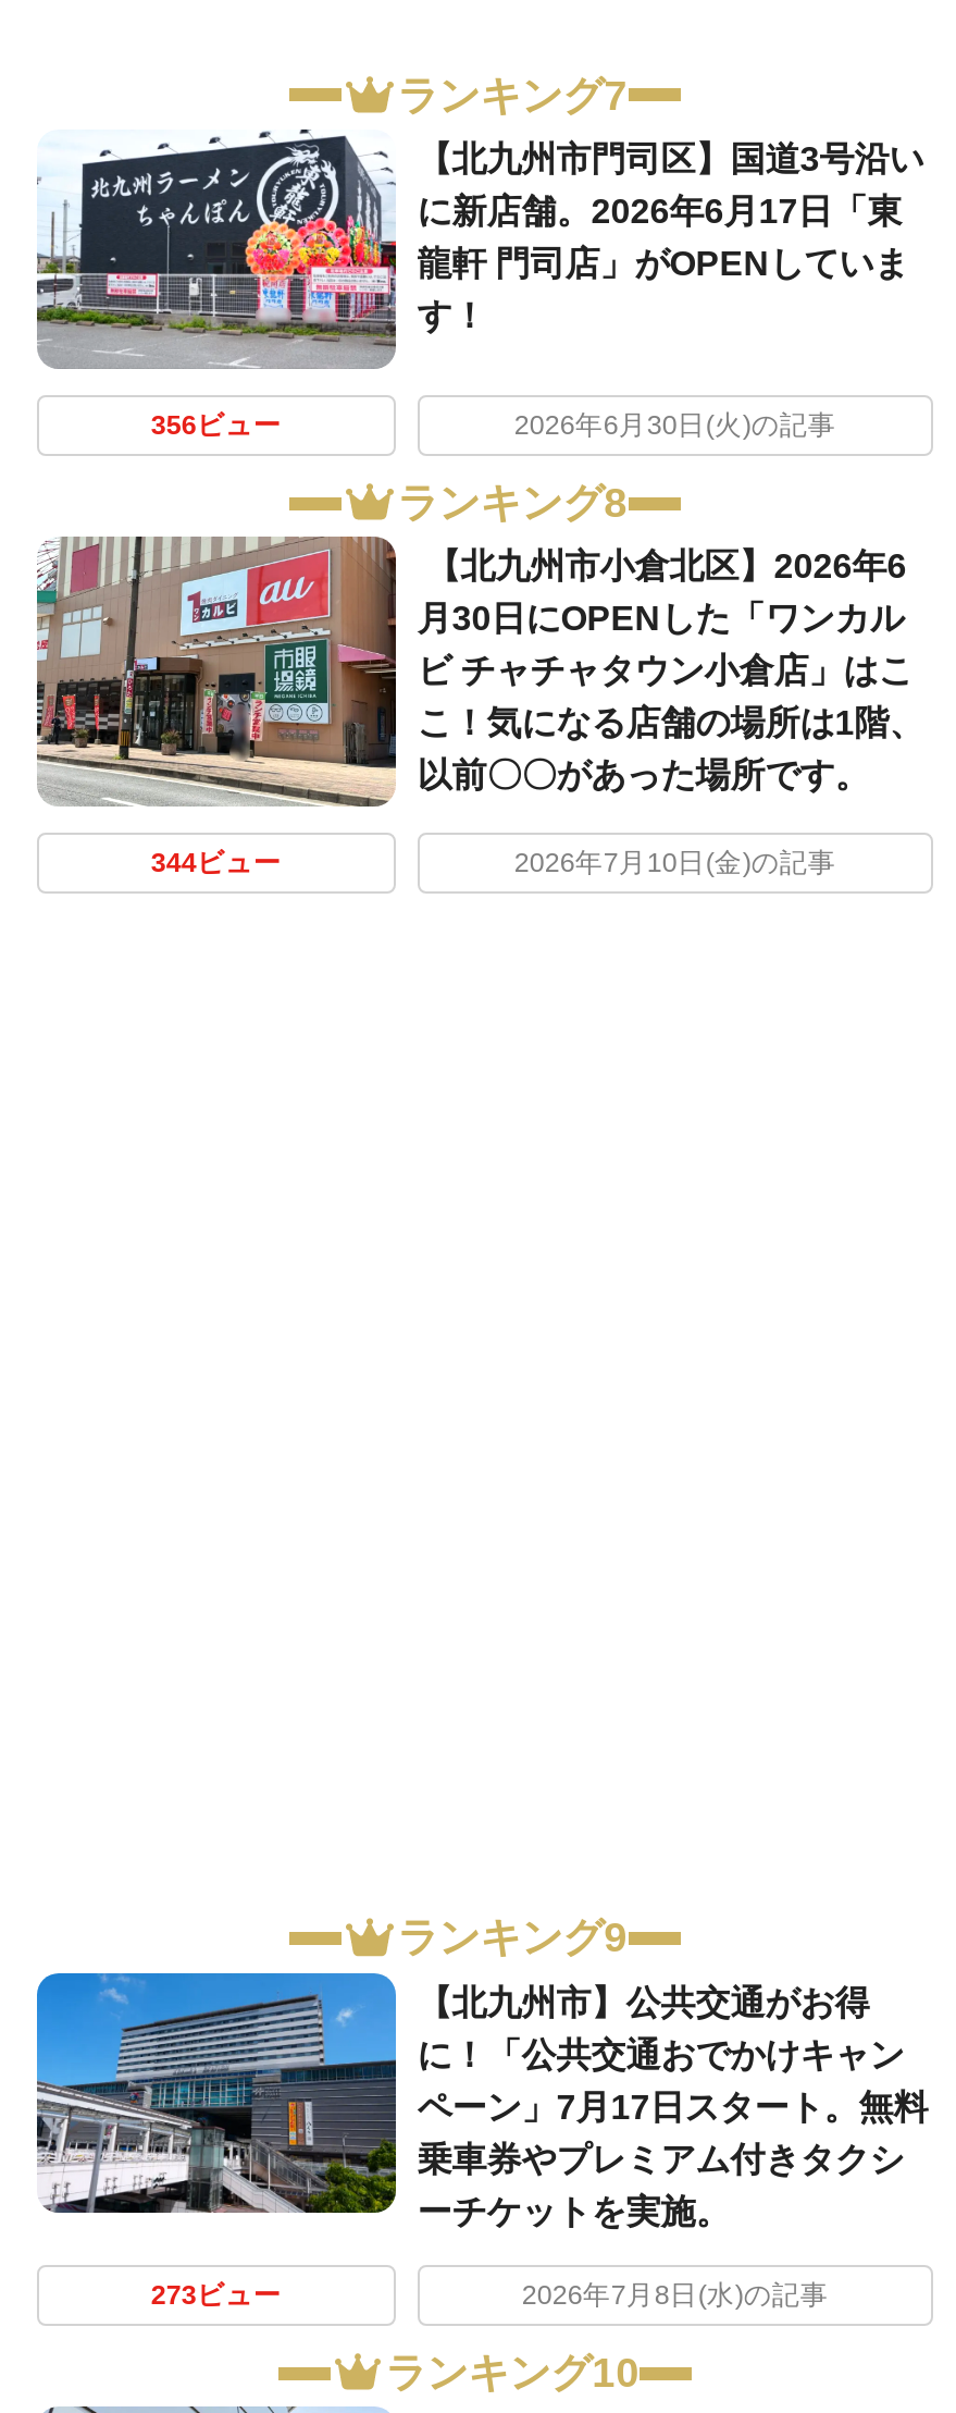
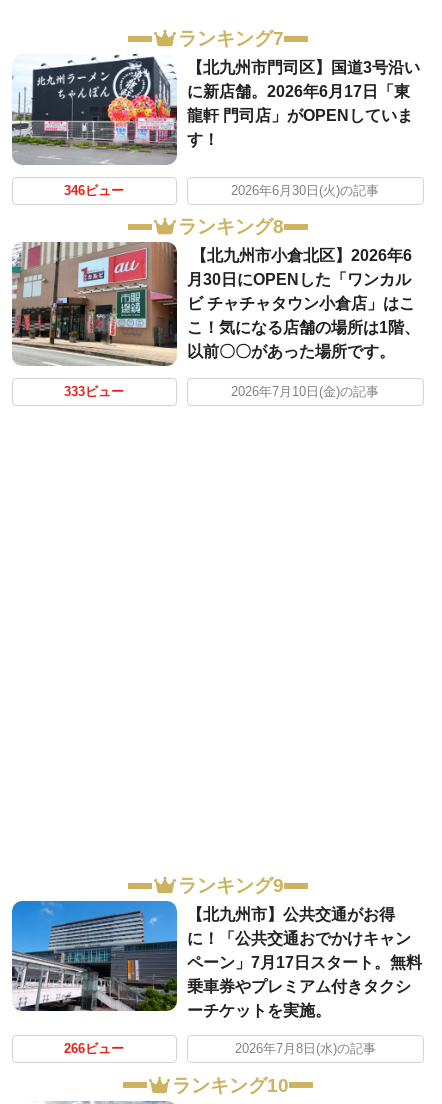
- 356ビュー
+ 346ビュー

- 344ビュー
+ 333ビュー

- 273ビュー
+ 266ビュー
